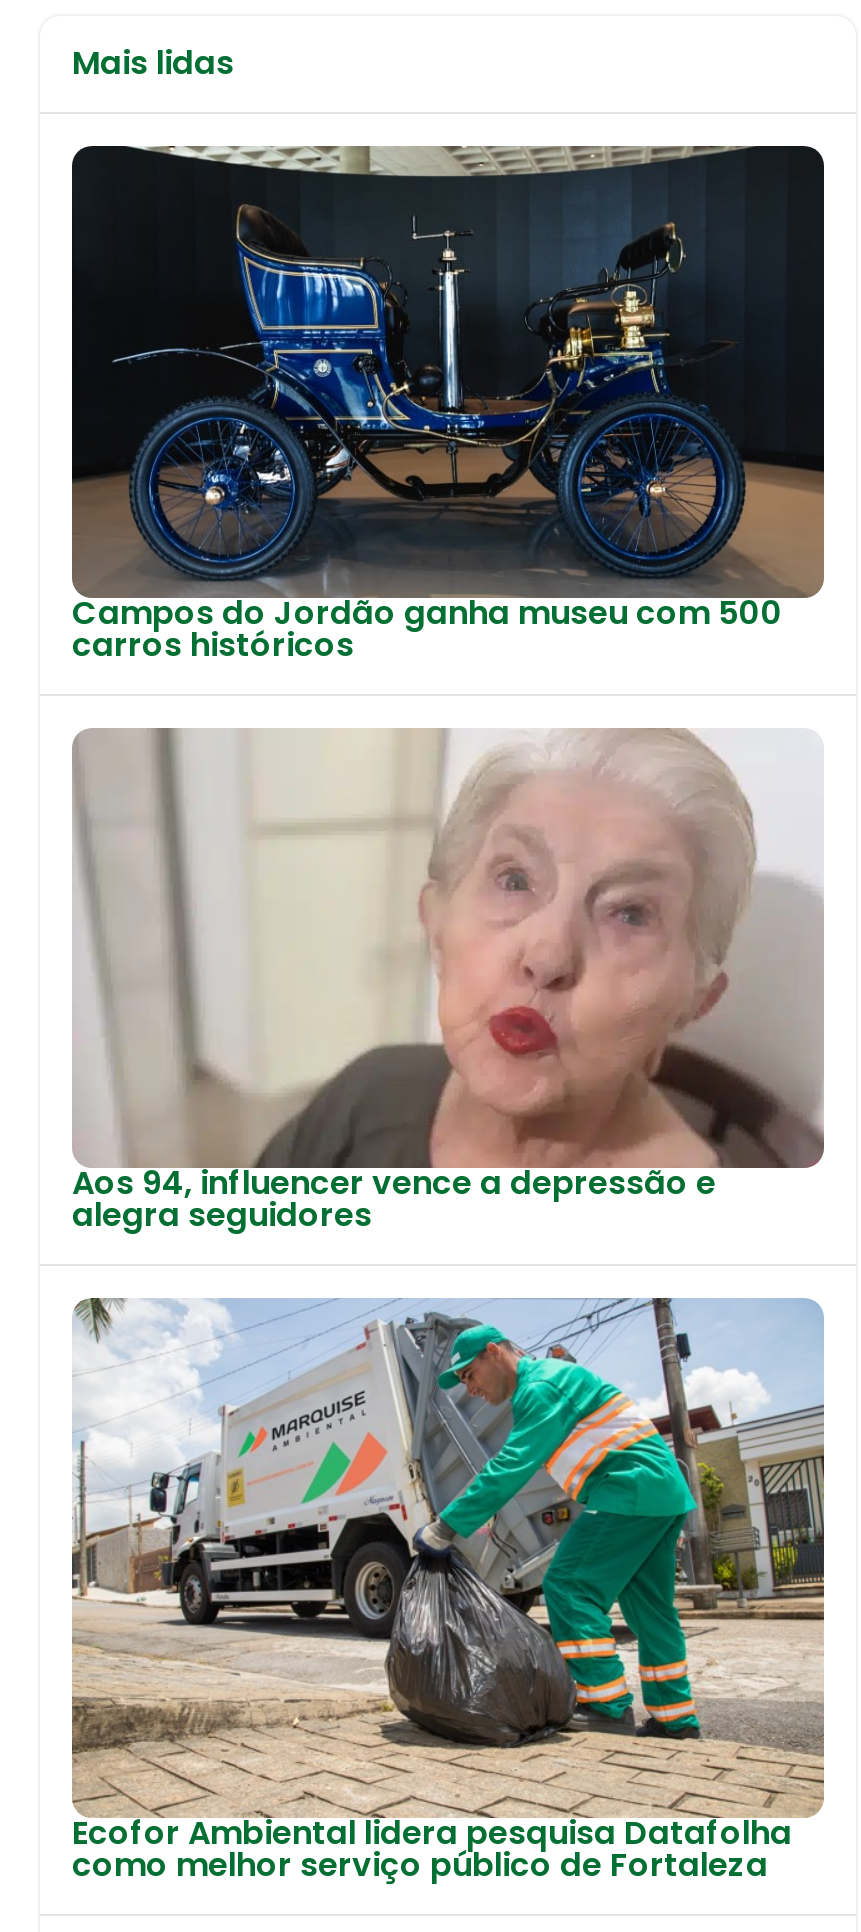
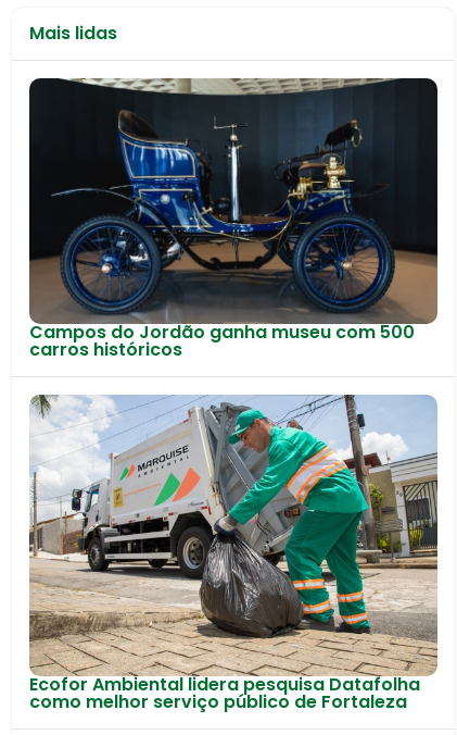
- [image]
- Aos 94, influencer vence a depressão e
- alegra seguidores
